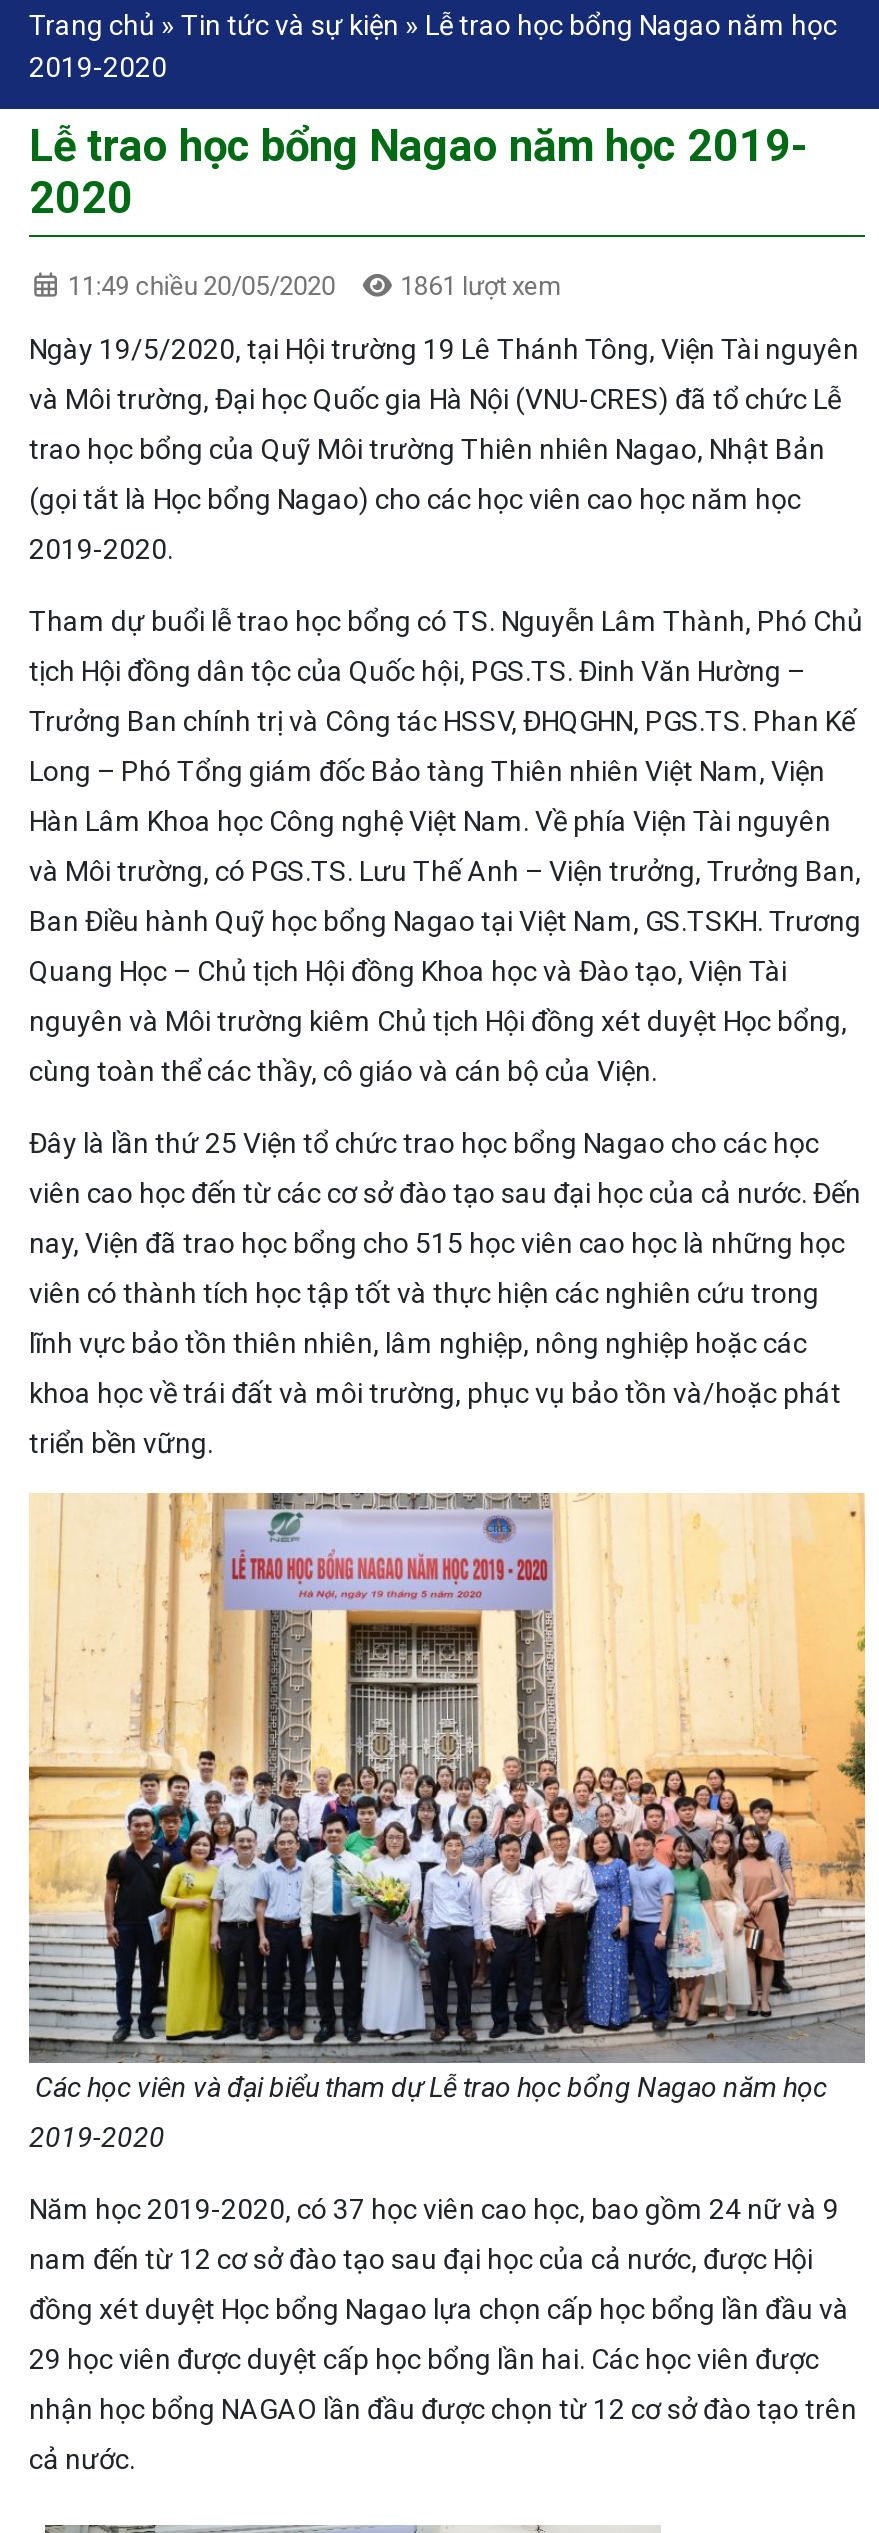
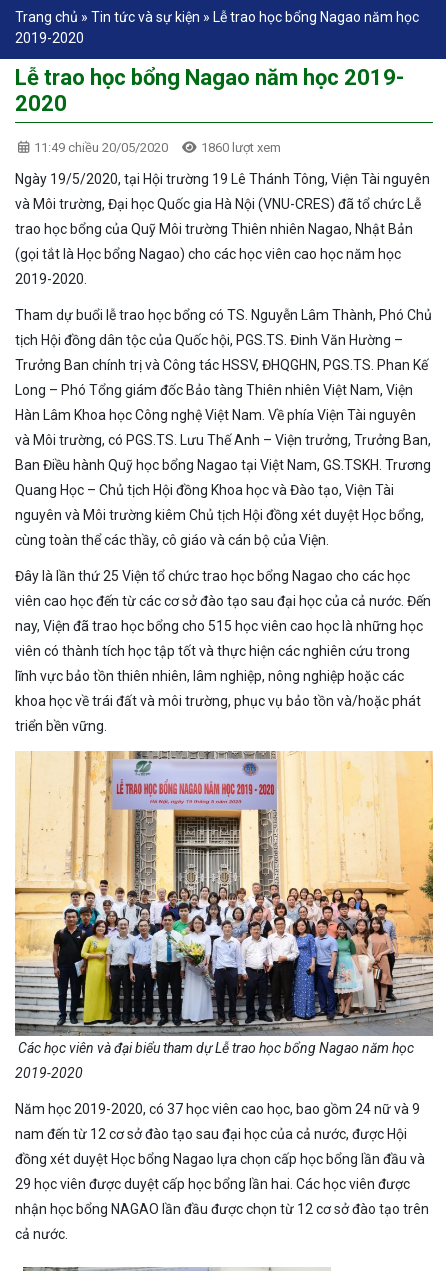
- 11:49 chiều 20/05/2020 1861 lượt xem
+ 11:49 chiều 20/05/2020 1860 lượt xem
